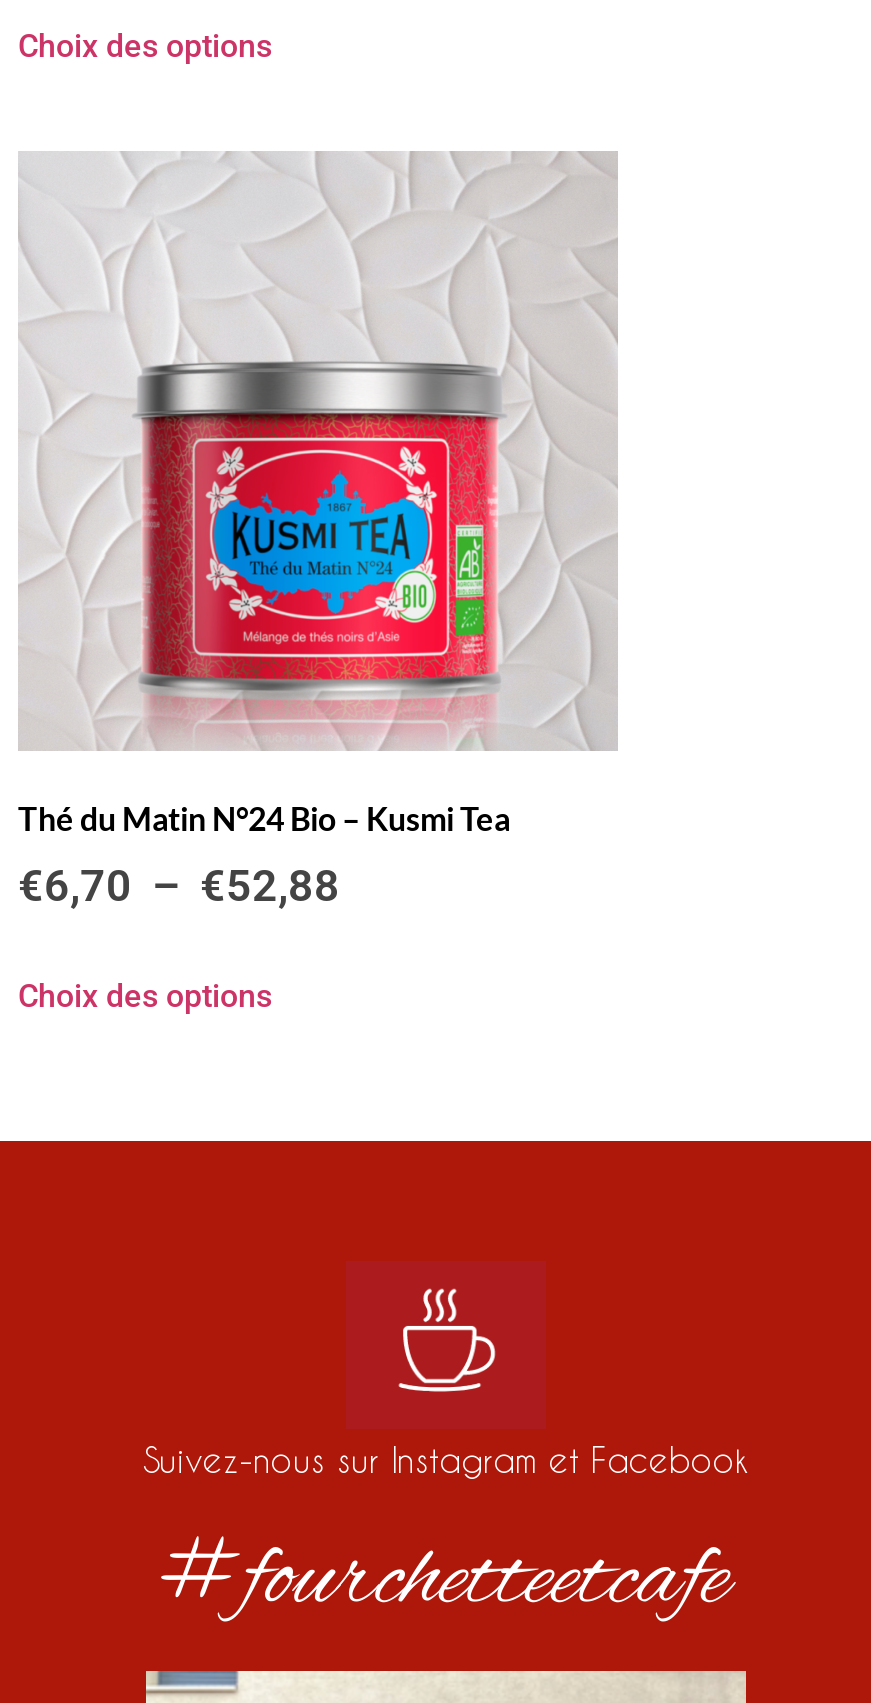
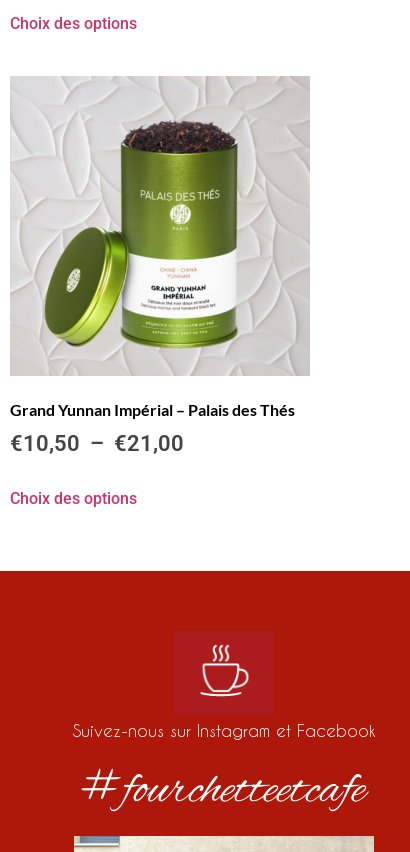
- [image]
- Thé du Matin N°24 Bio – Kusmi Tea
+ [image]
+ Grand Yunnan Impérial – Palais des Thés

- €6,70 – €52,88
+ €10,50 – €21,00
